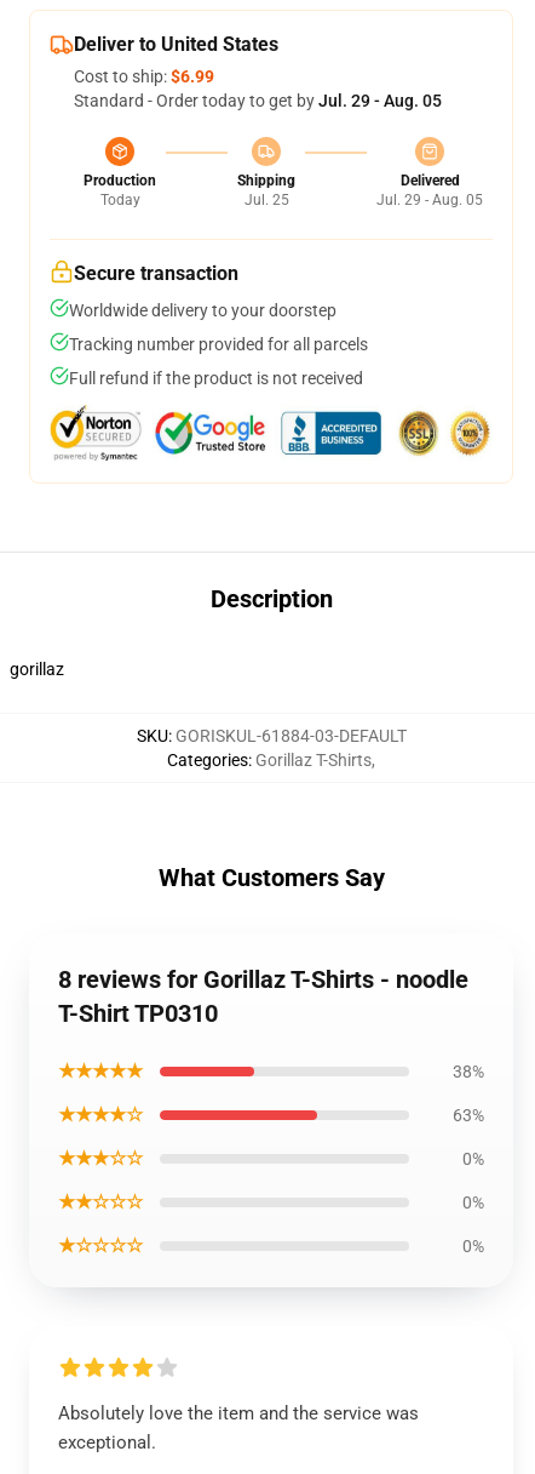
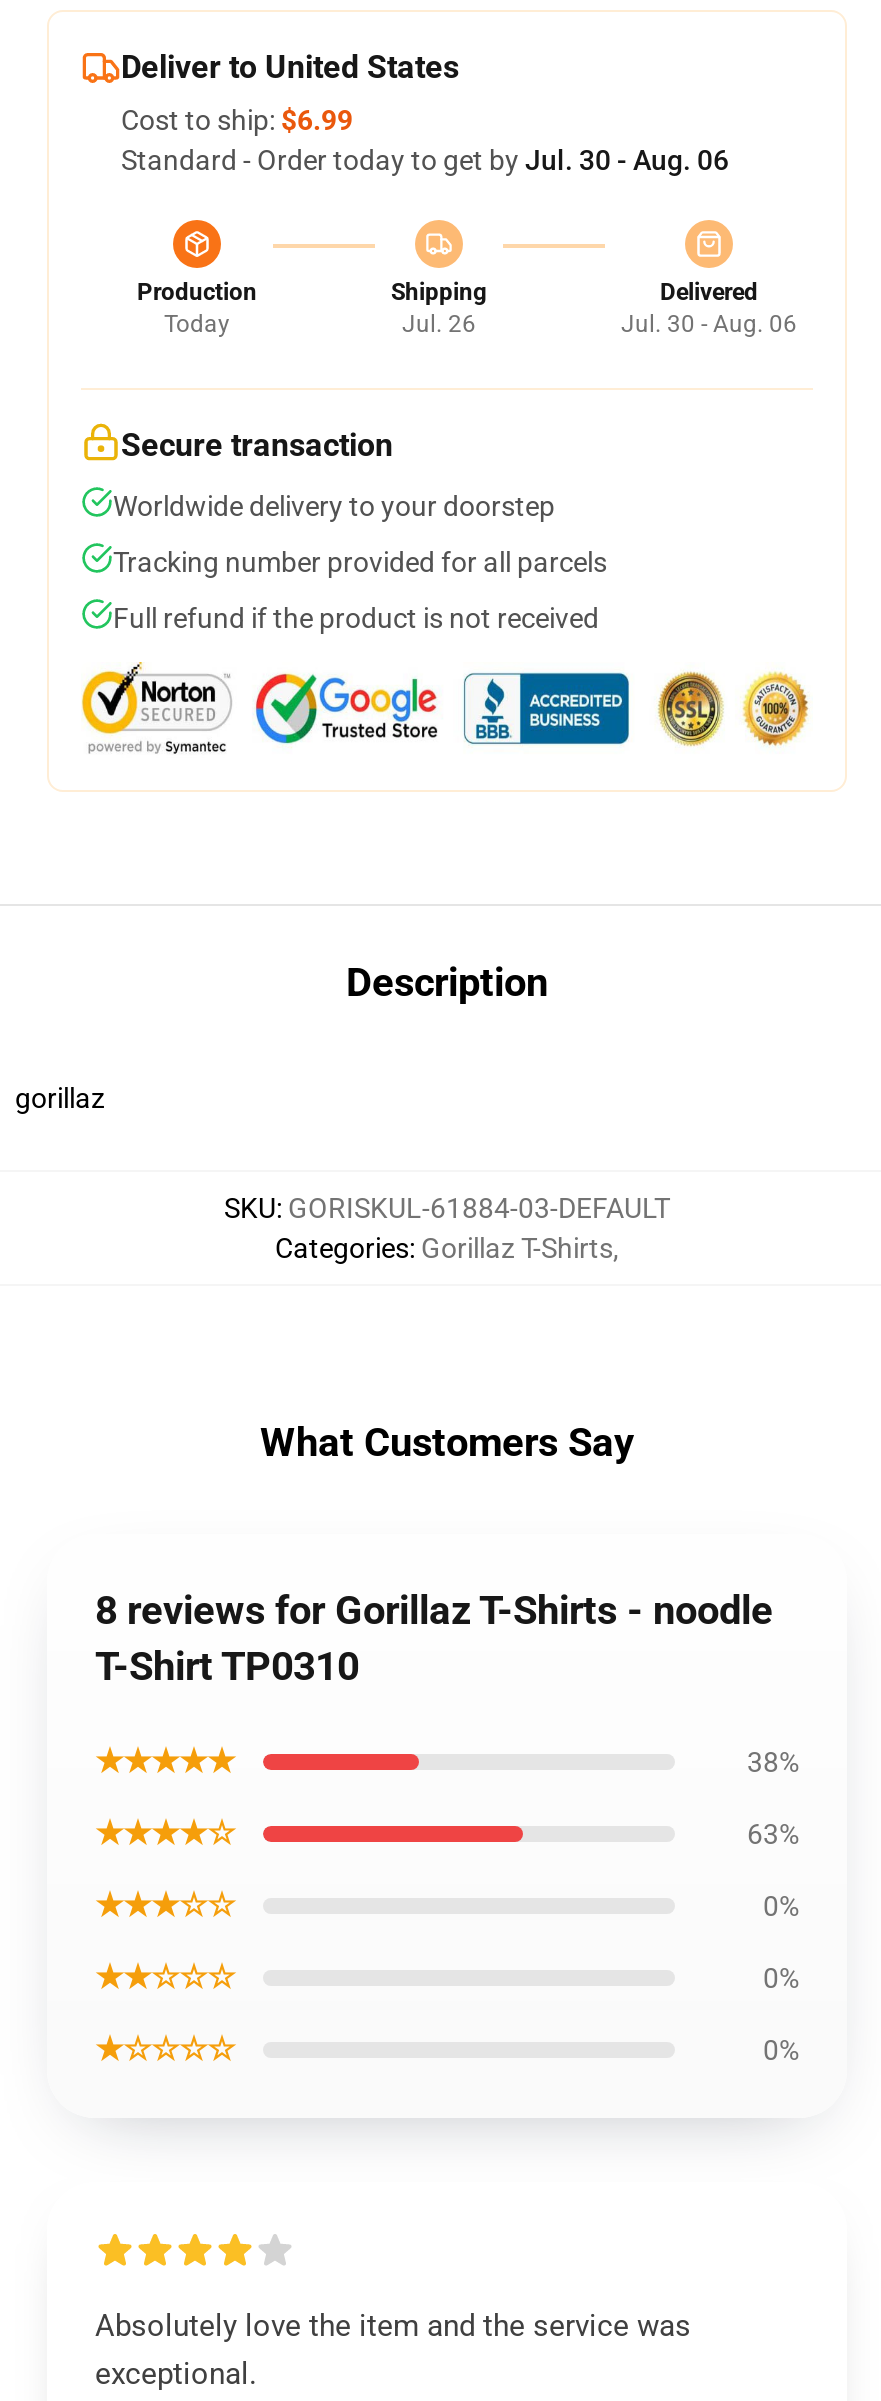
- Standard - Order today to get by Jul. 29 - Aug. 05
+ Standard - Order today to get by Jul. 30 - Aug. 06

- Jul. 25
+ Jul. 26

- Jul. 29 - Aug. 05
+ Jul. 30 - Aug. 06
